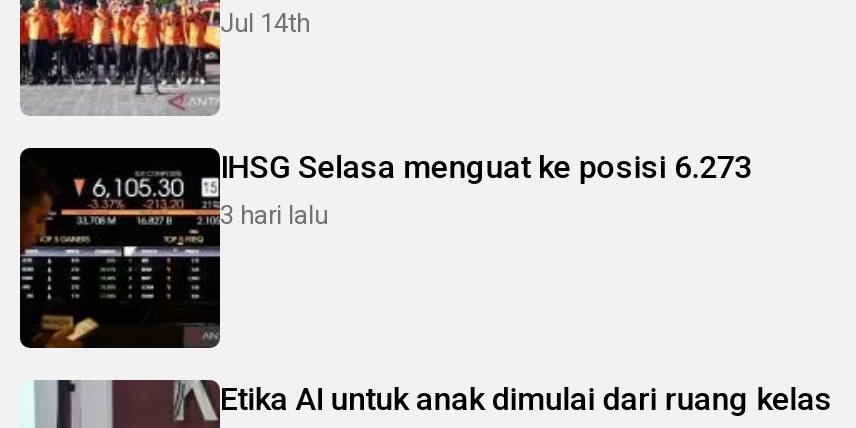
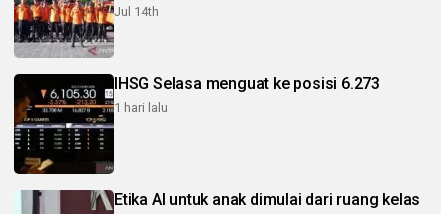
- 3 hari lalu
+ 1 hari lalu
